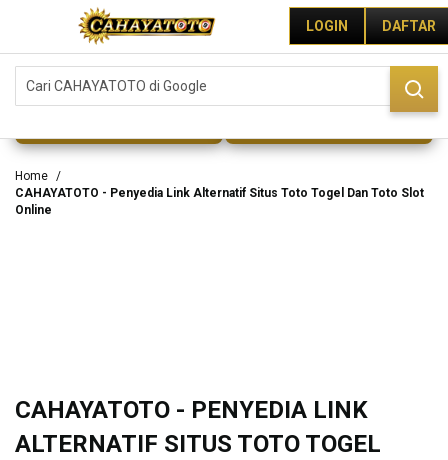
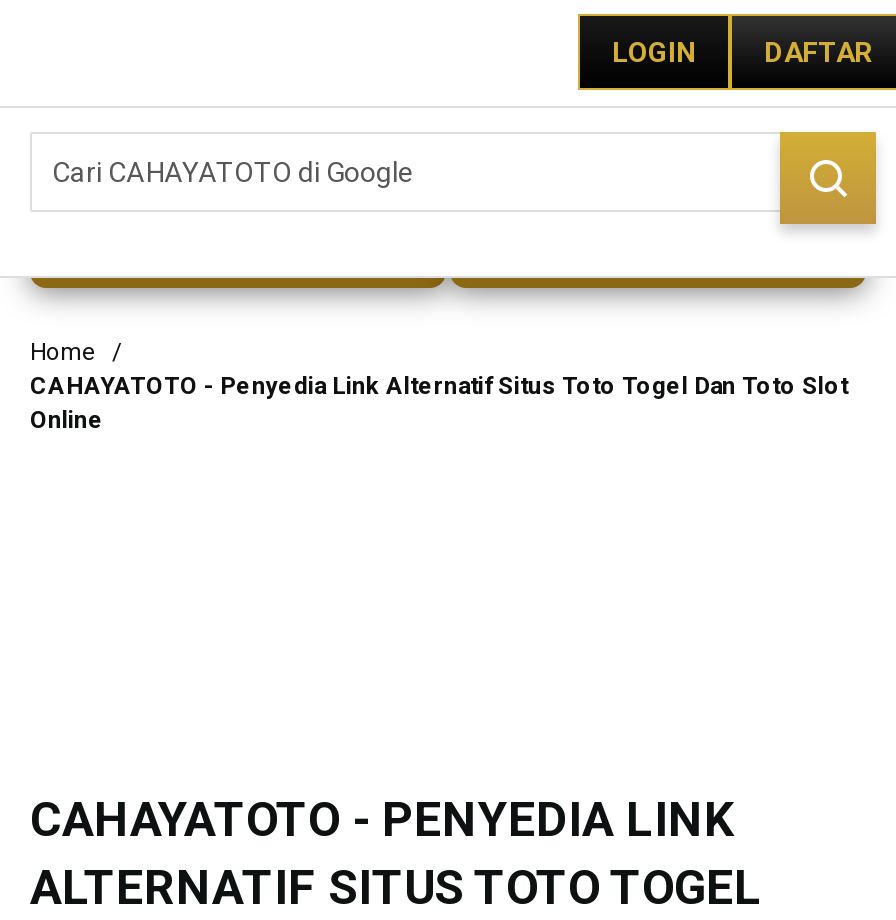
- [image]
